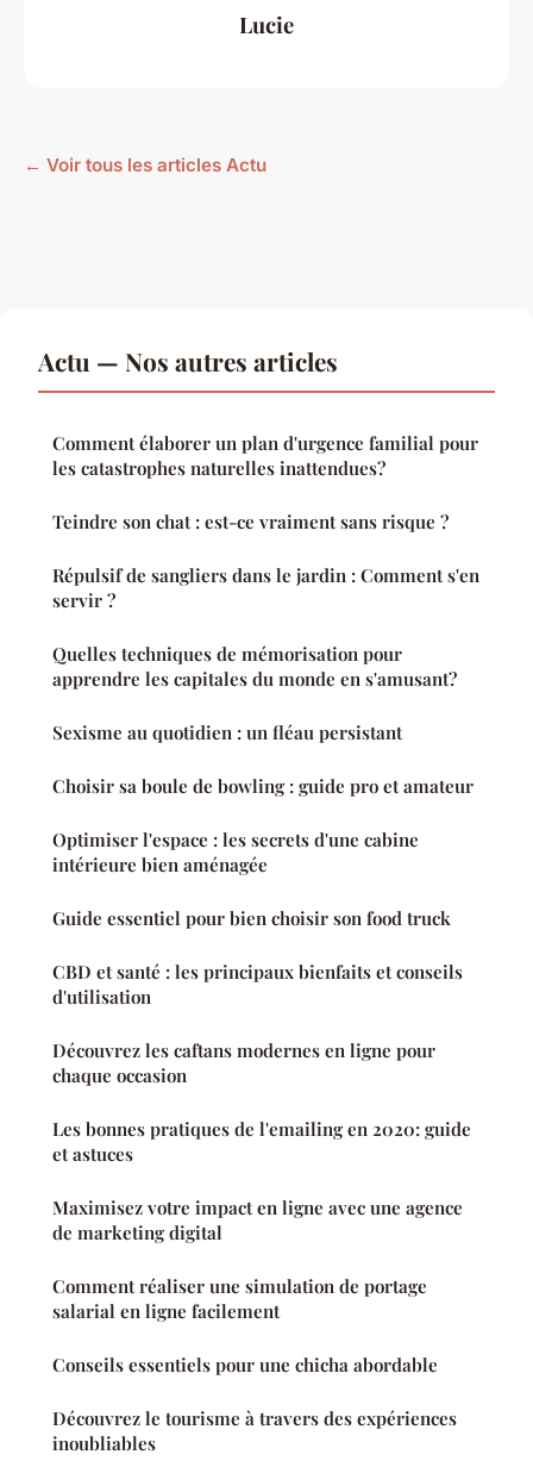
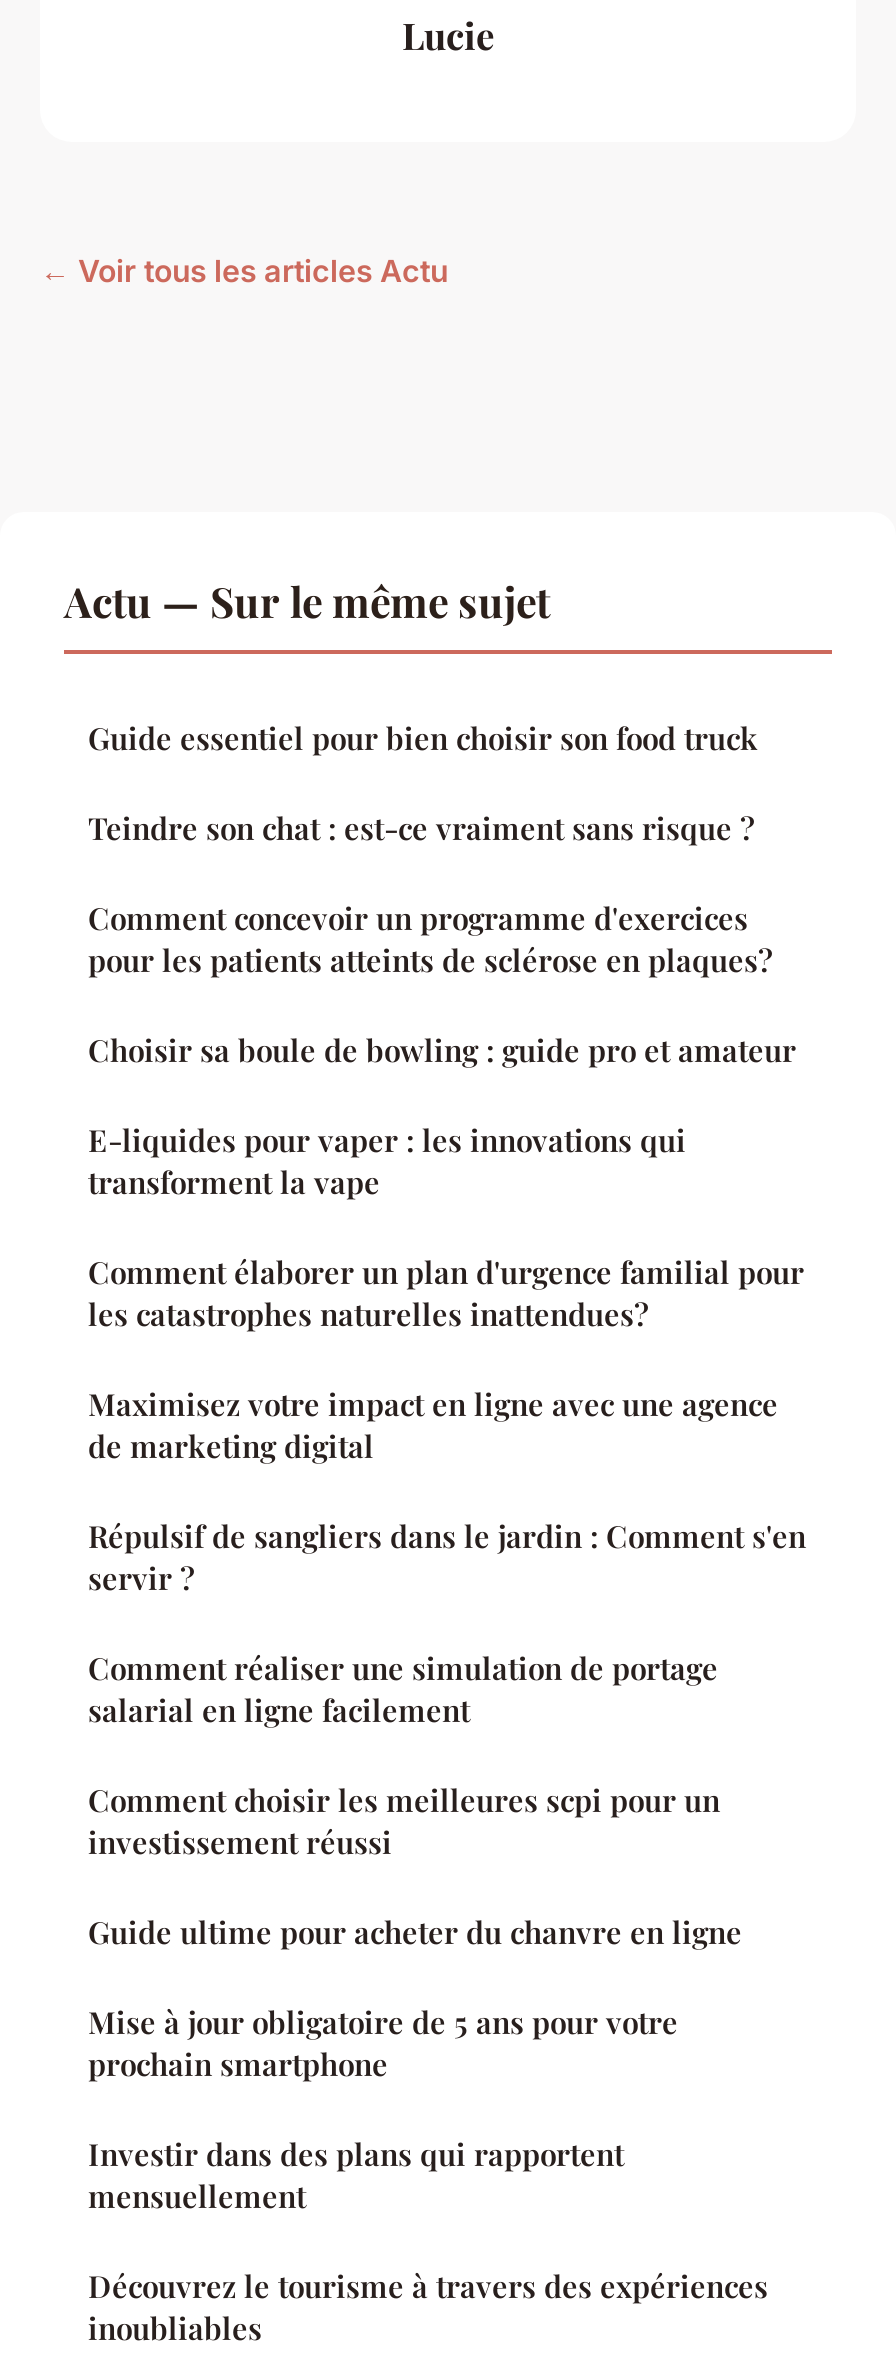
- Actu — Nos autres articles
+ Actu — Sur le même sujet
+ Comment concevoir un programme d'exercices
+ pour les patients atteints de sclérose en plaques?
+ E-liquides pour vaper : les innovations qui
+ transforment la vape

moved down: Comment élaborer un plan d'urgence familial pour | les catastrophes naturelles inattendues?

moved up: Teindre son chat : est-ce vraiment sans risque ?

moved down: Répulsif de sangliers dans le jardin : Comment s'en | servir ?

- Quelles techniques de mémorisation pour
- apprendre les capitales du monde en s'amusant?
- Sexisme au quotidien : un fléau persistant
- Optimiser l'espace : les secrets d'une cabine
- intérieure bien aménagée
- CBD et santé : les principaux bienfaits et conseils
- d'utilisation
- Découvrez les caftans modernes en ligne pour
- chaque occasion
- Les bonnes pratiques de l'emailing en 2020: guide
- et astuces

moved up: Choisir sa boule de bowling : guide pro et amateur

moved up: Guide essentiel pour bien choisir son food truck

moved up: Maximisez votre impact en ligne avec une agence | de marketing digital

moved up: Comment réaliser une simulation de portage | salarial en ligne facilement

- Conseils essentiels pour une chicha abordable
+ Comment choisir les meilleures scpi pour un
+ investissement réussi
+ Guide ultime pour acheter du chanvre en ligne
+ Mise à jour obligatoire de 5 ans pour votre
+ prochain smartphone
+ Investir dans des plans qui rapportent
+ mensuellement
